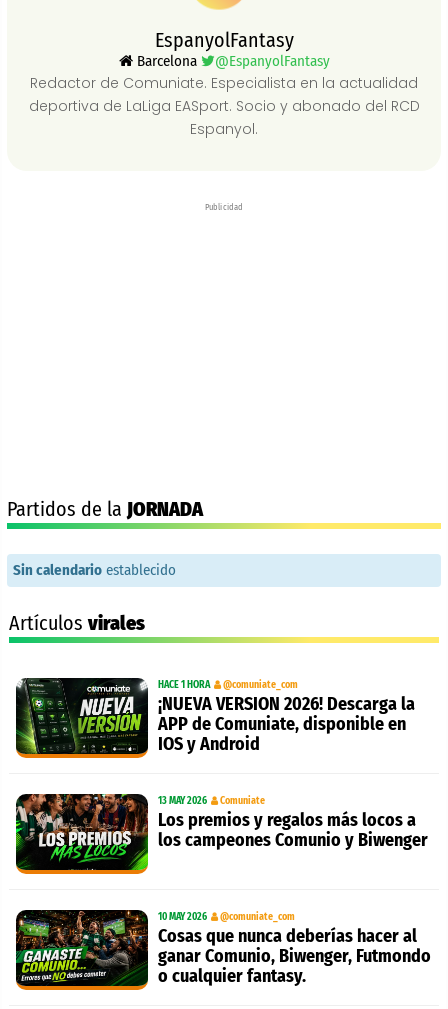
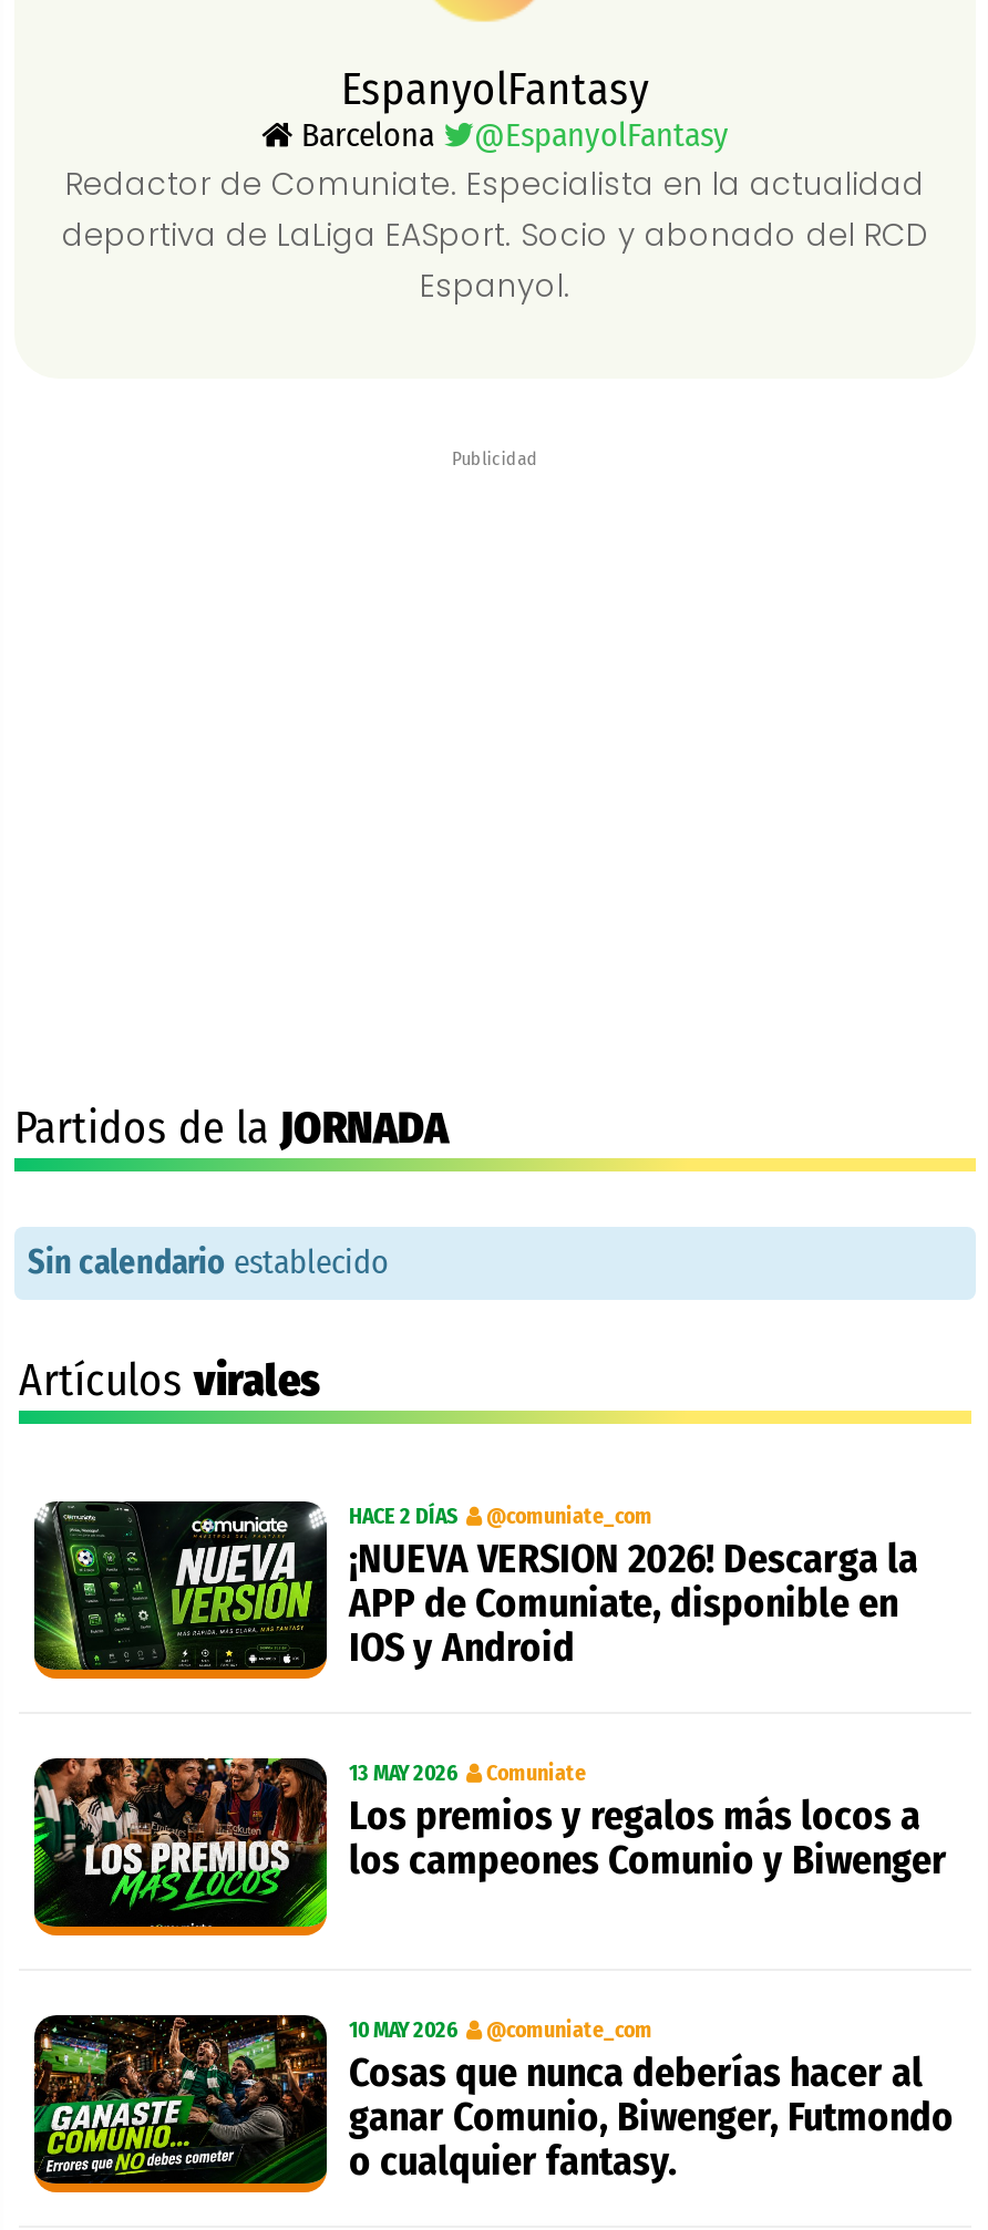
- HACE 1 HORA @comuniate_com
+ HACE 2 DÍAS @comuniate_com
